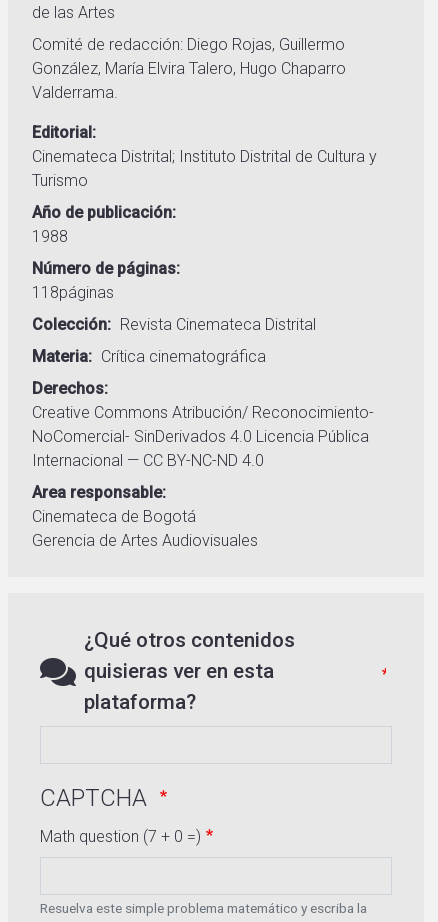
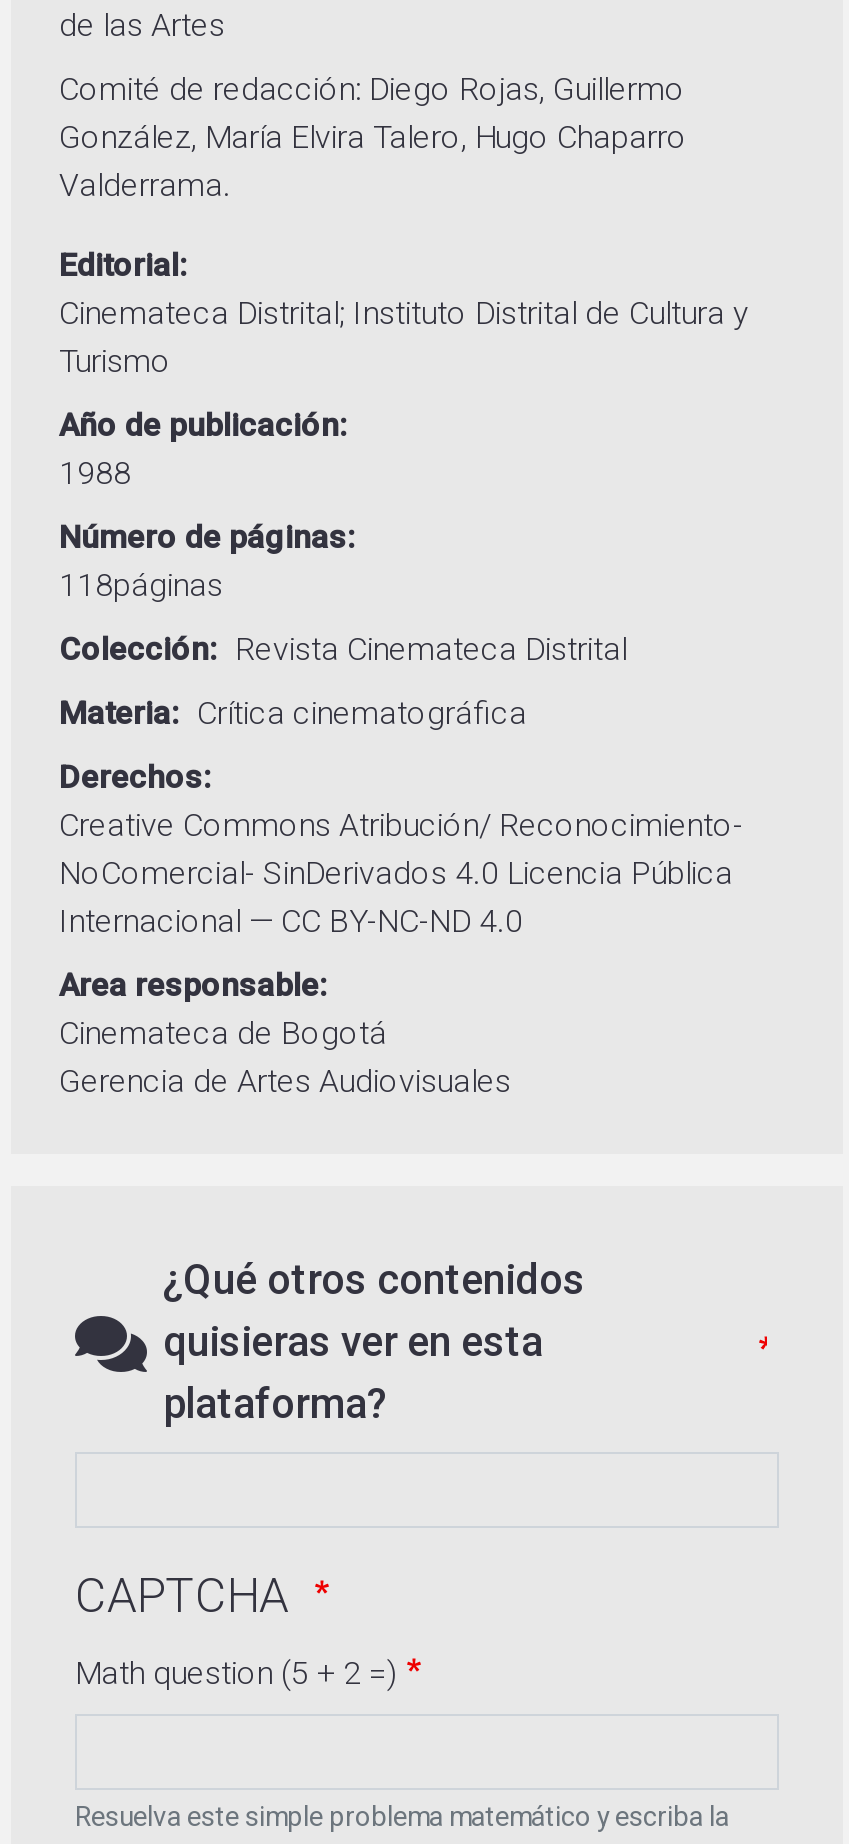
- Math question (7 + 0 =)
+ Math question (5 + 2 =)
